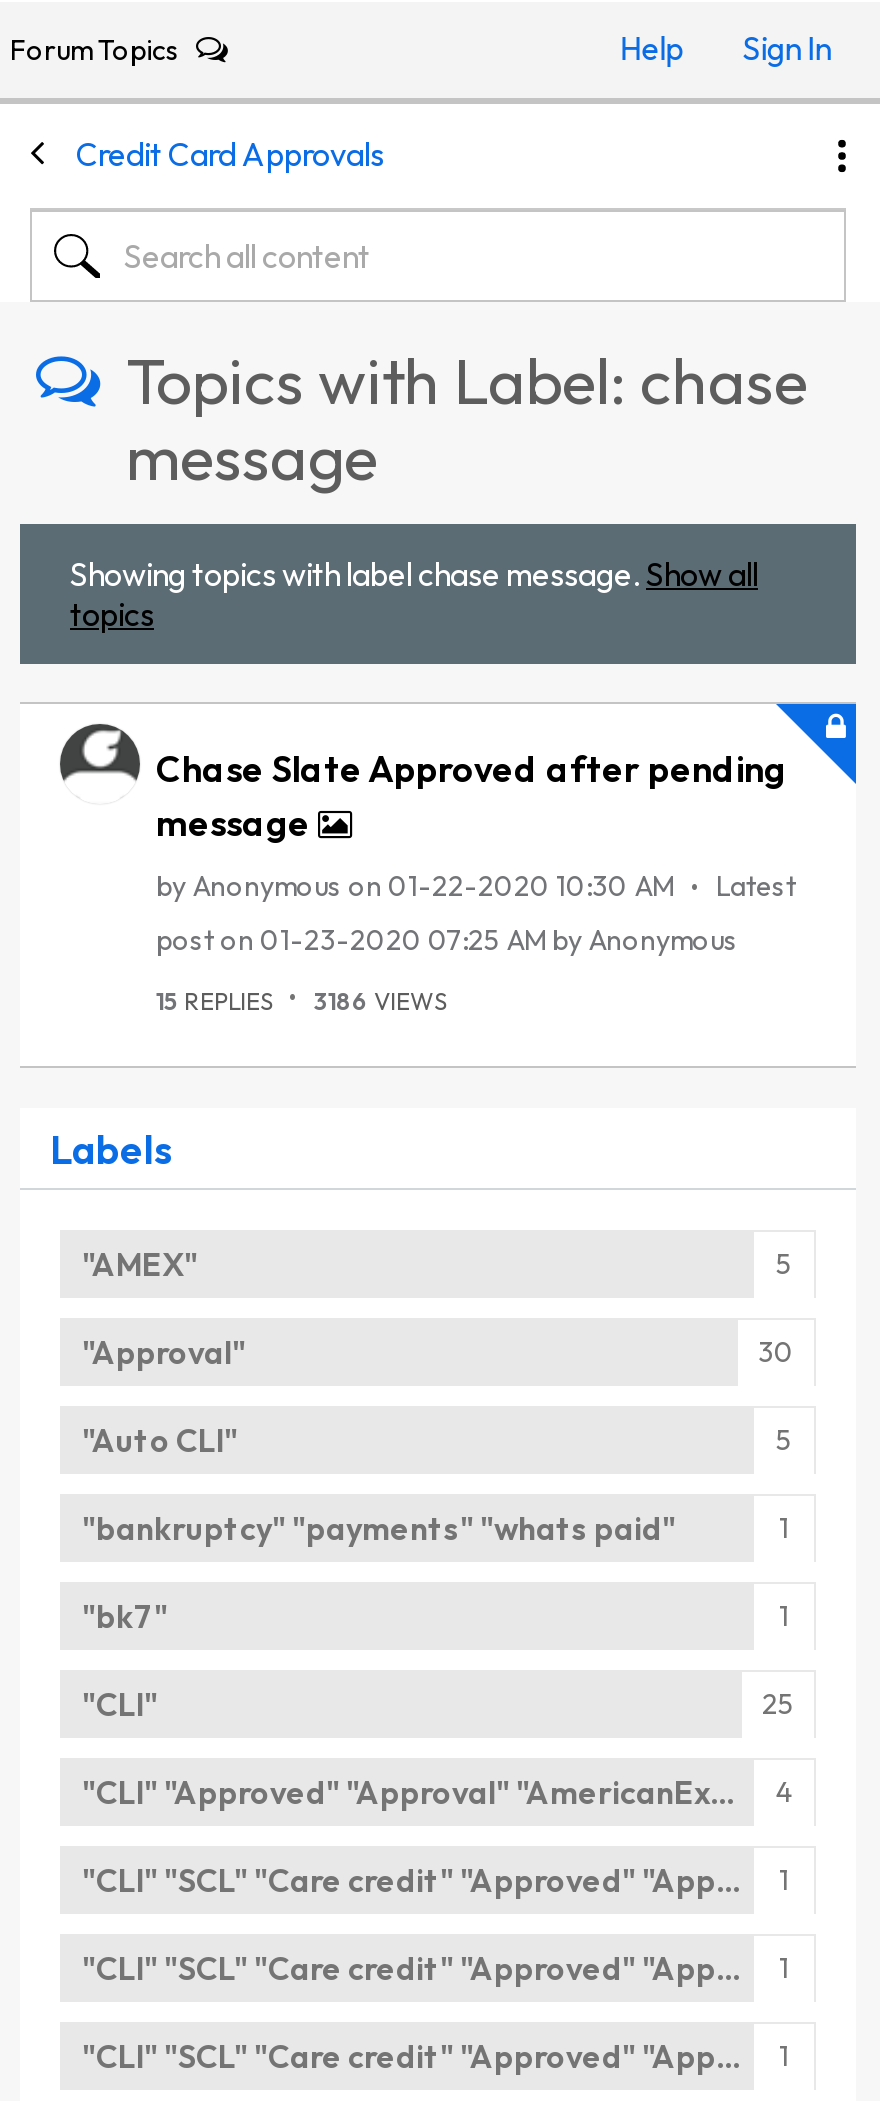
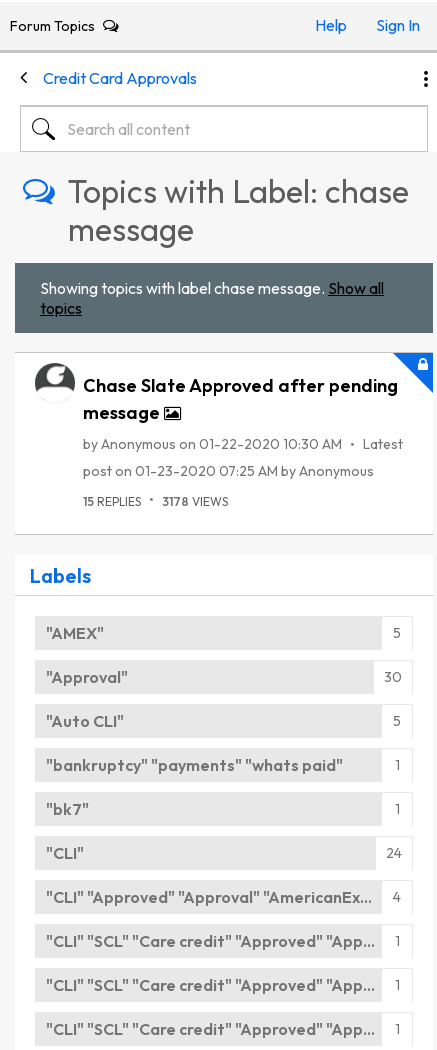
- 15 REPLIES 3186 VIEWS
+ 15 REPLIES 3178 VIEWS

- 25
+ 24
